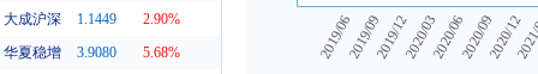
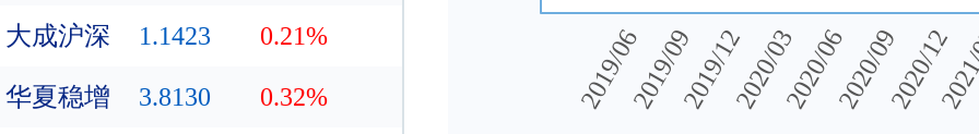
- 1.1449
+ 1.1423

- 2.90%
+ 0.21%

- 3.9080
+ 3.8130

- 5.68%
+ 0.32%
